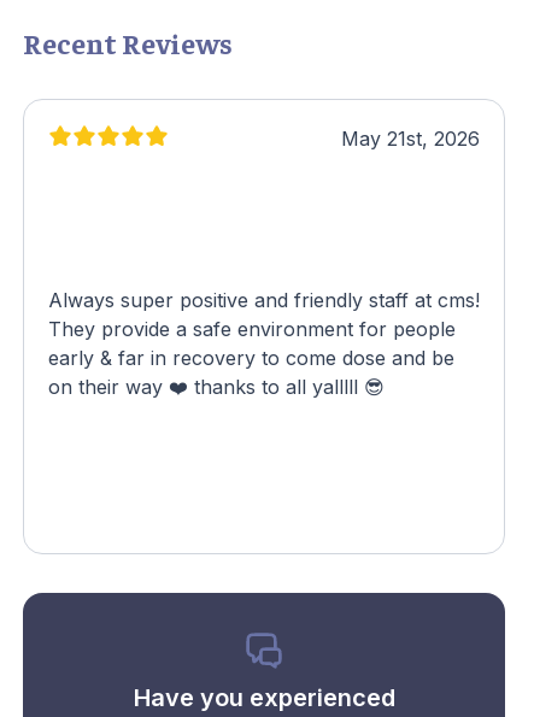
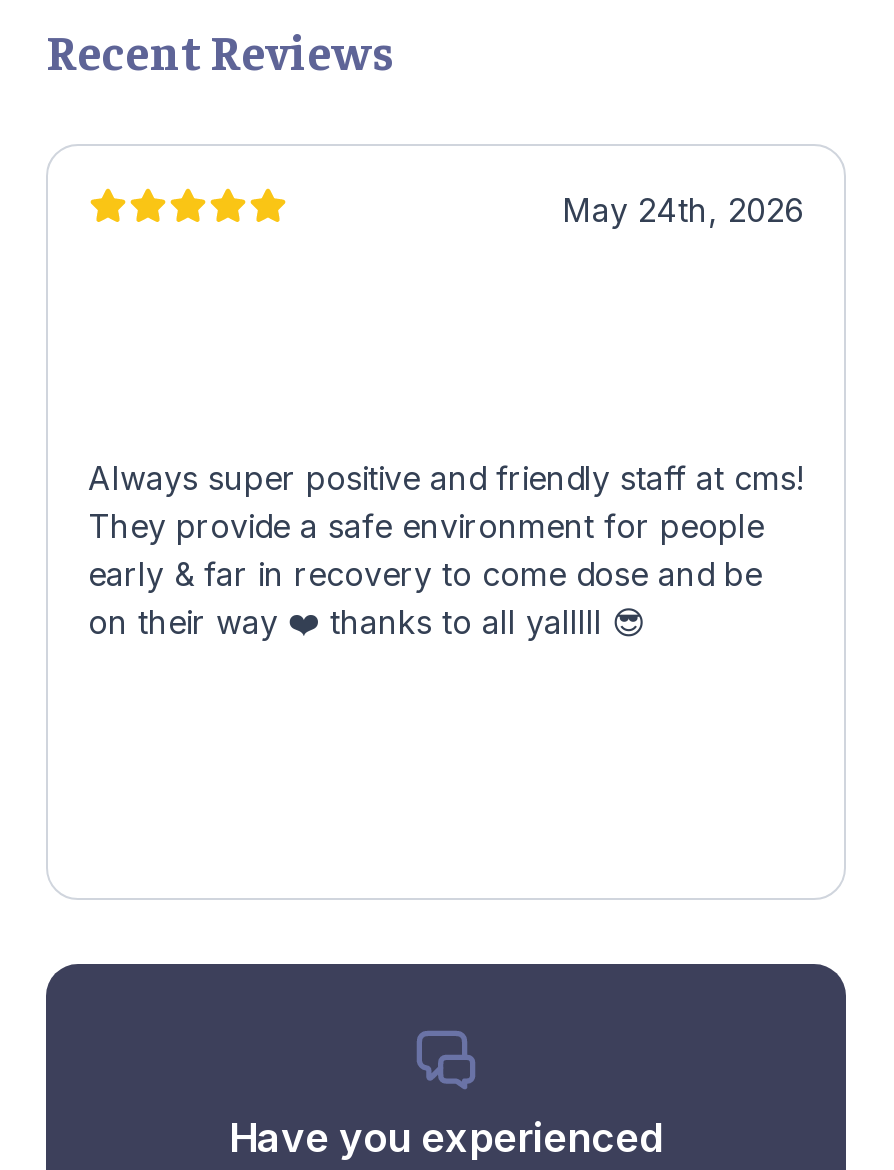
- May 21st, 2026
+ May 24th, 2026
